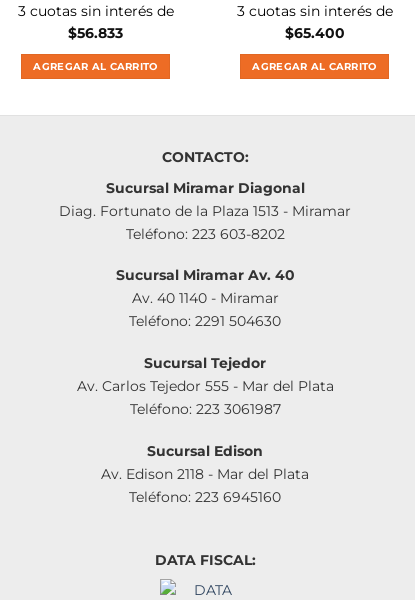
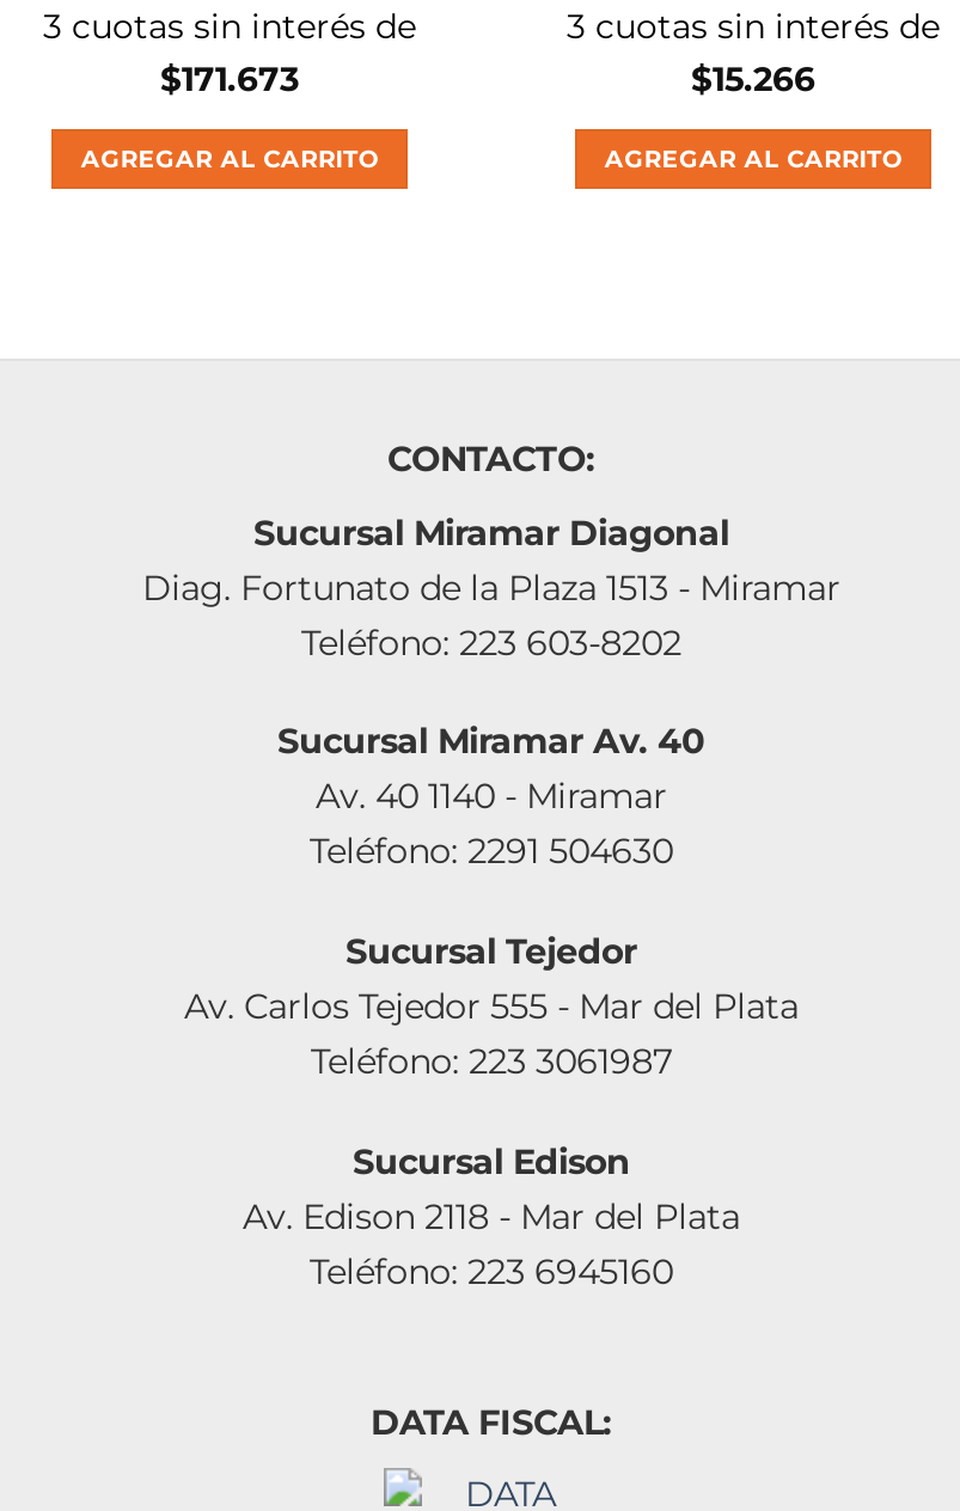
- $56.833
+ $171.673

- $65.400
+ $15.266
